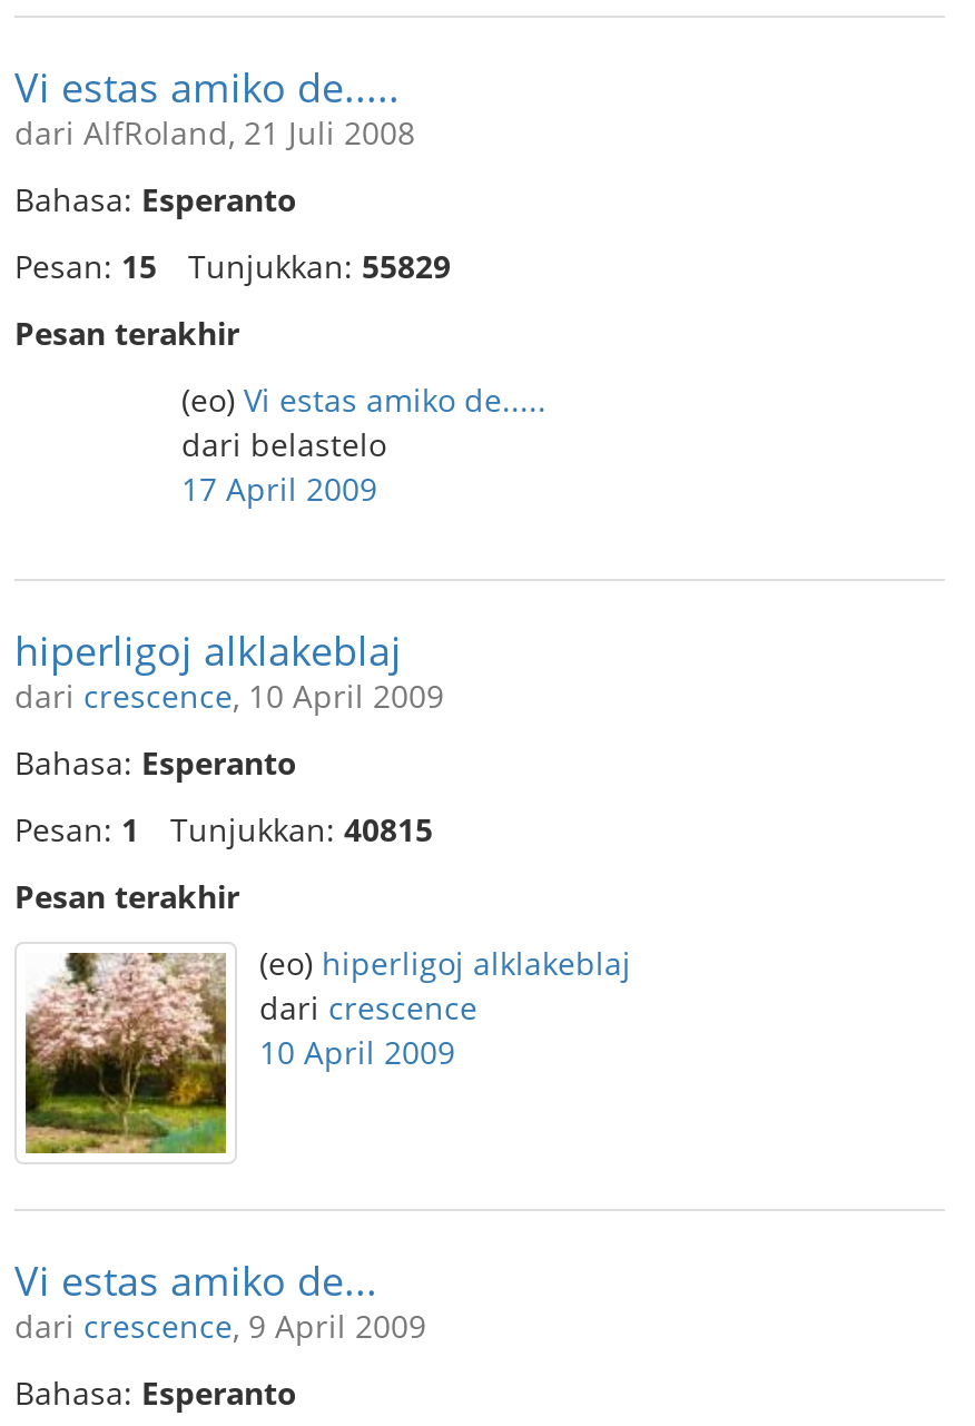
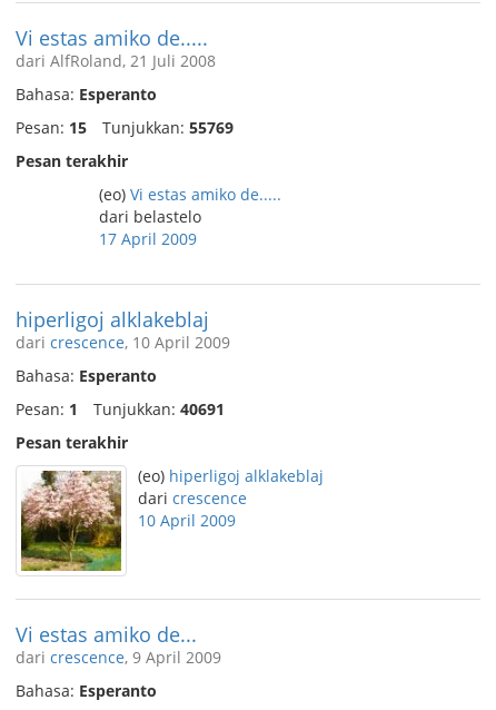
- Pesan: 15 Tunjukkan: 55829
+ Pesan: 15 Tunjukkan: 55769

- Pesan: 1 Tunjukkan: 40815
+ Pesan: 1 Tunjukkan: 40691
